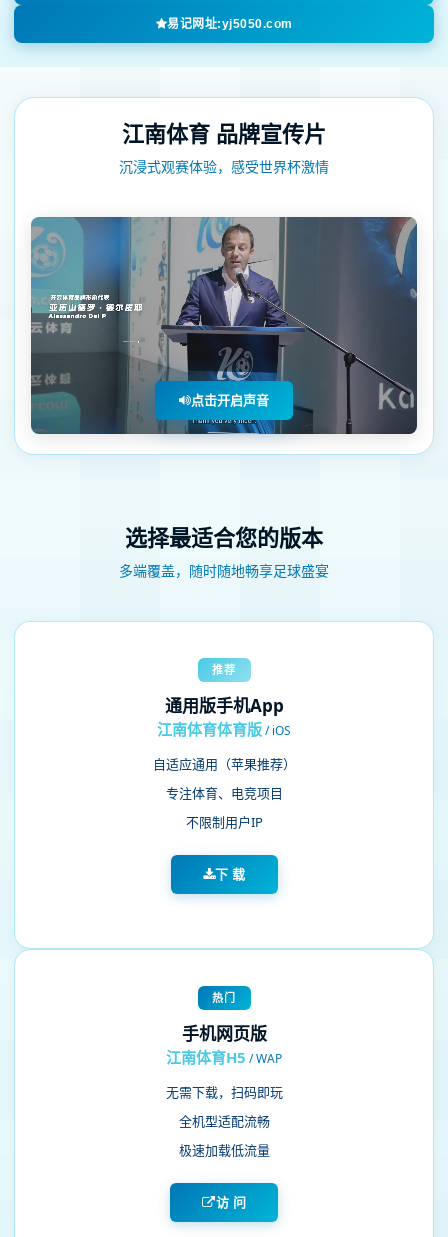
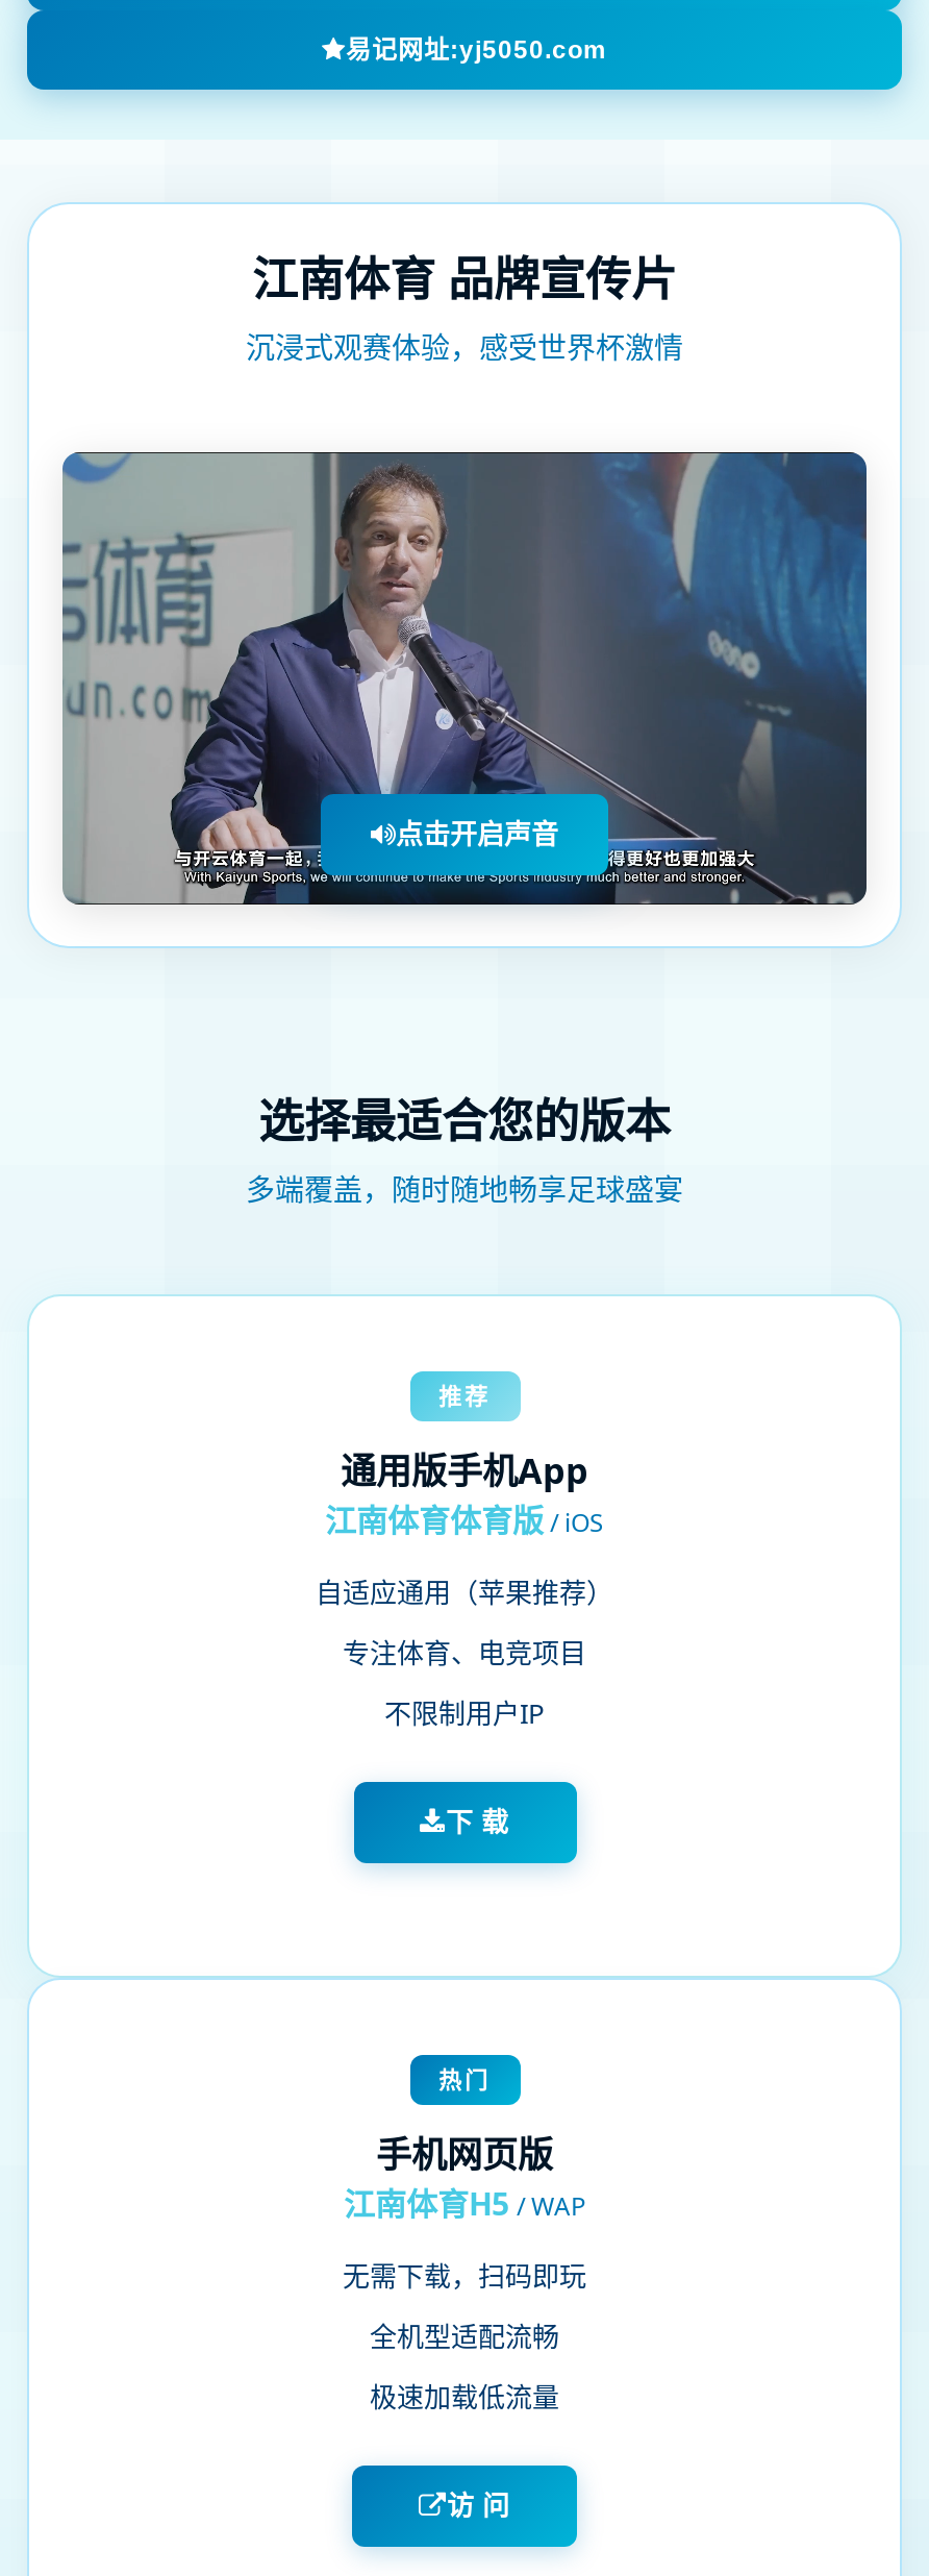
- [image]
+ [image]
